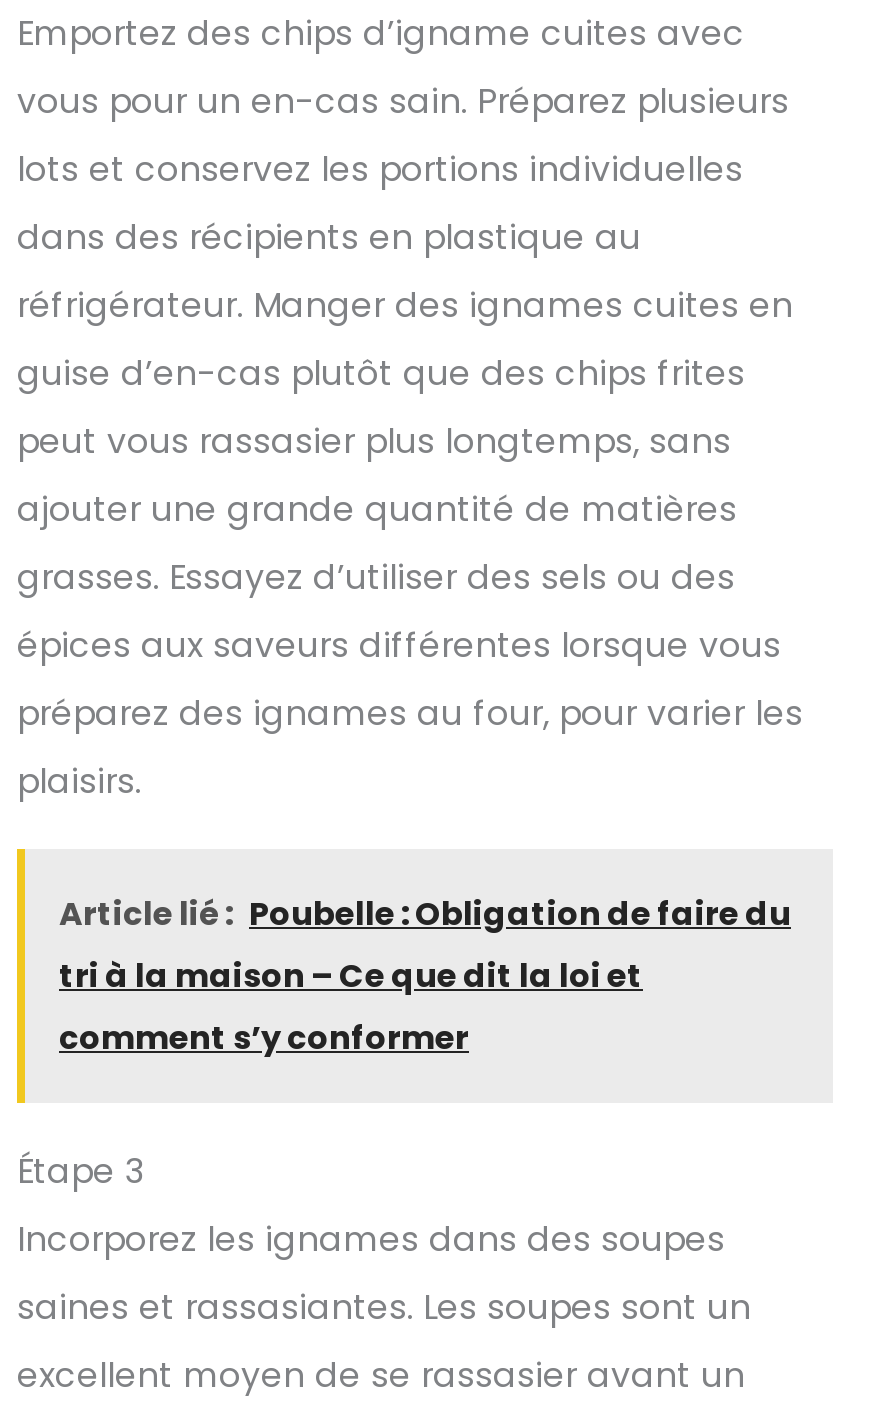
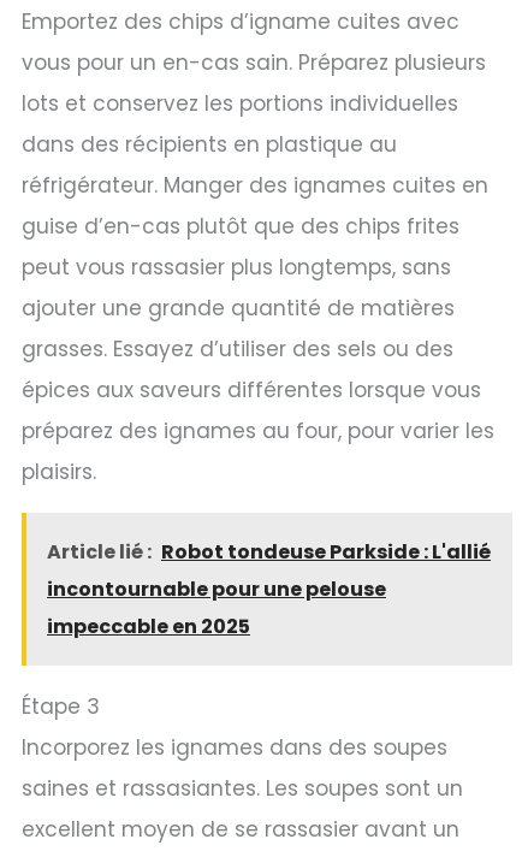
- Article lié : Poubelle : Obligation de faire du
- tri à la maison – Ce que dit la loi et
- comment s’y conformer
+ Article lié : Robot tondeuse Parkside : L'allié
+ incontournable pour une pelouse
+ impeccable en 2025
